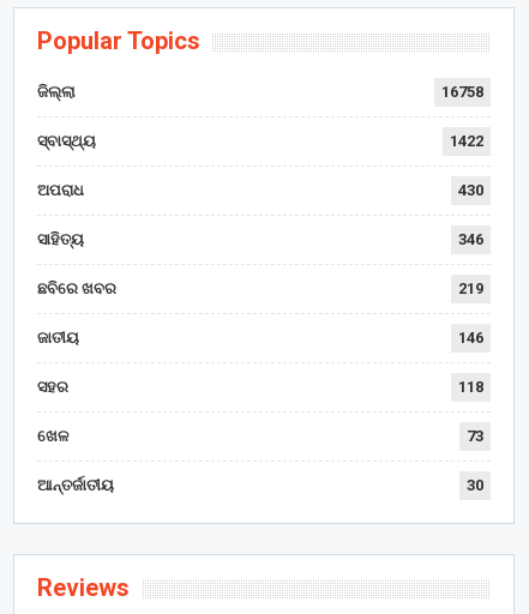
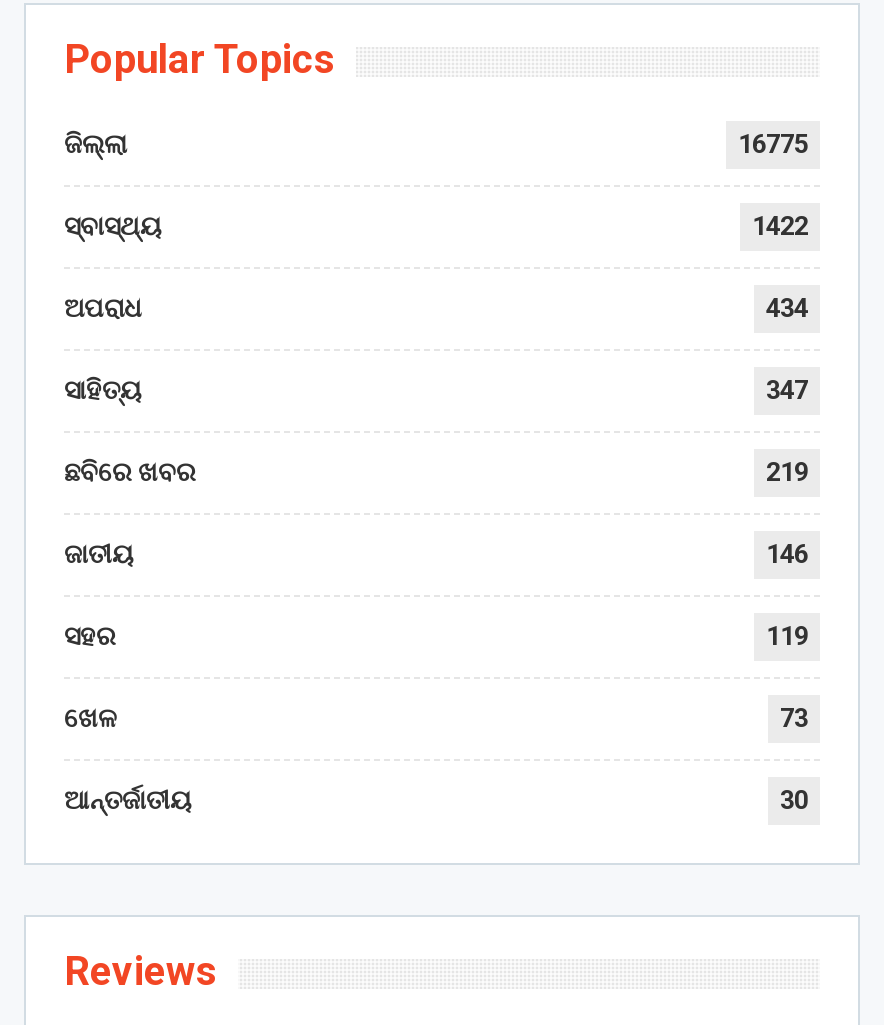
- 16758
+ 16775

- 430
+ 434

- 346
+ 347

- 118
+ 119
